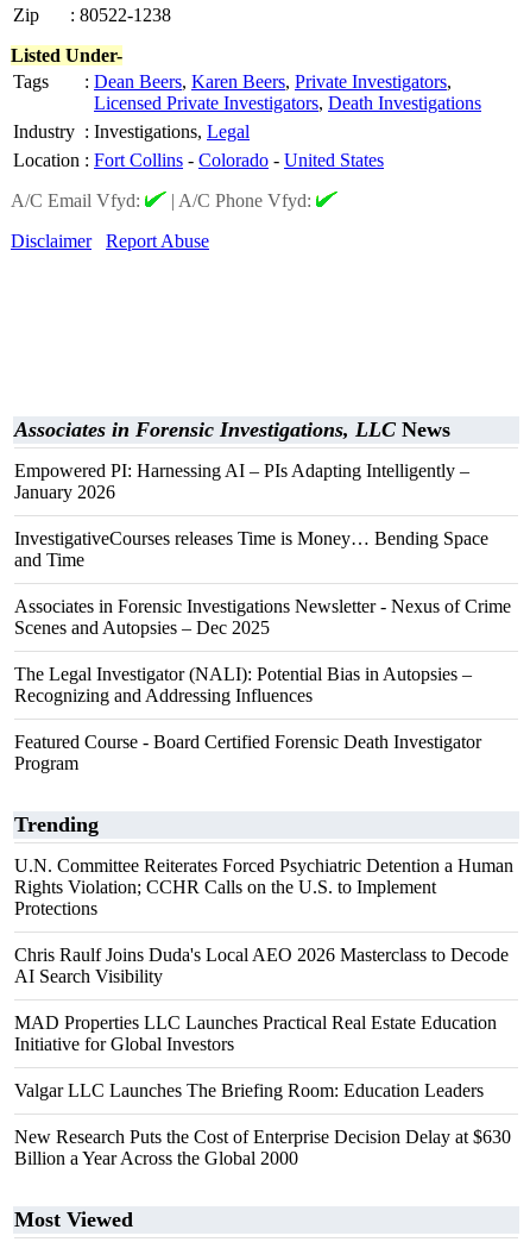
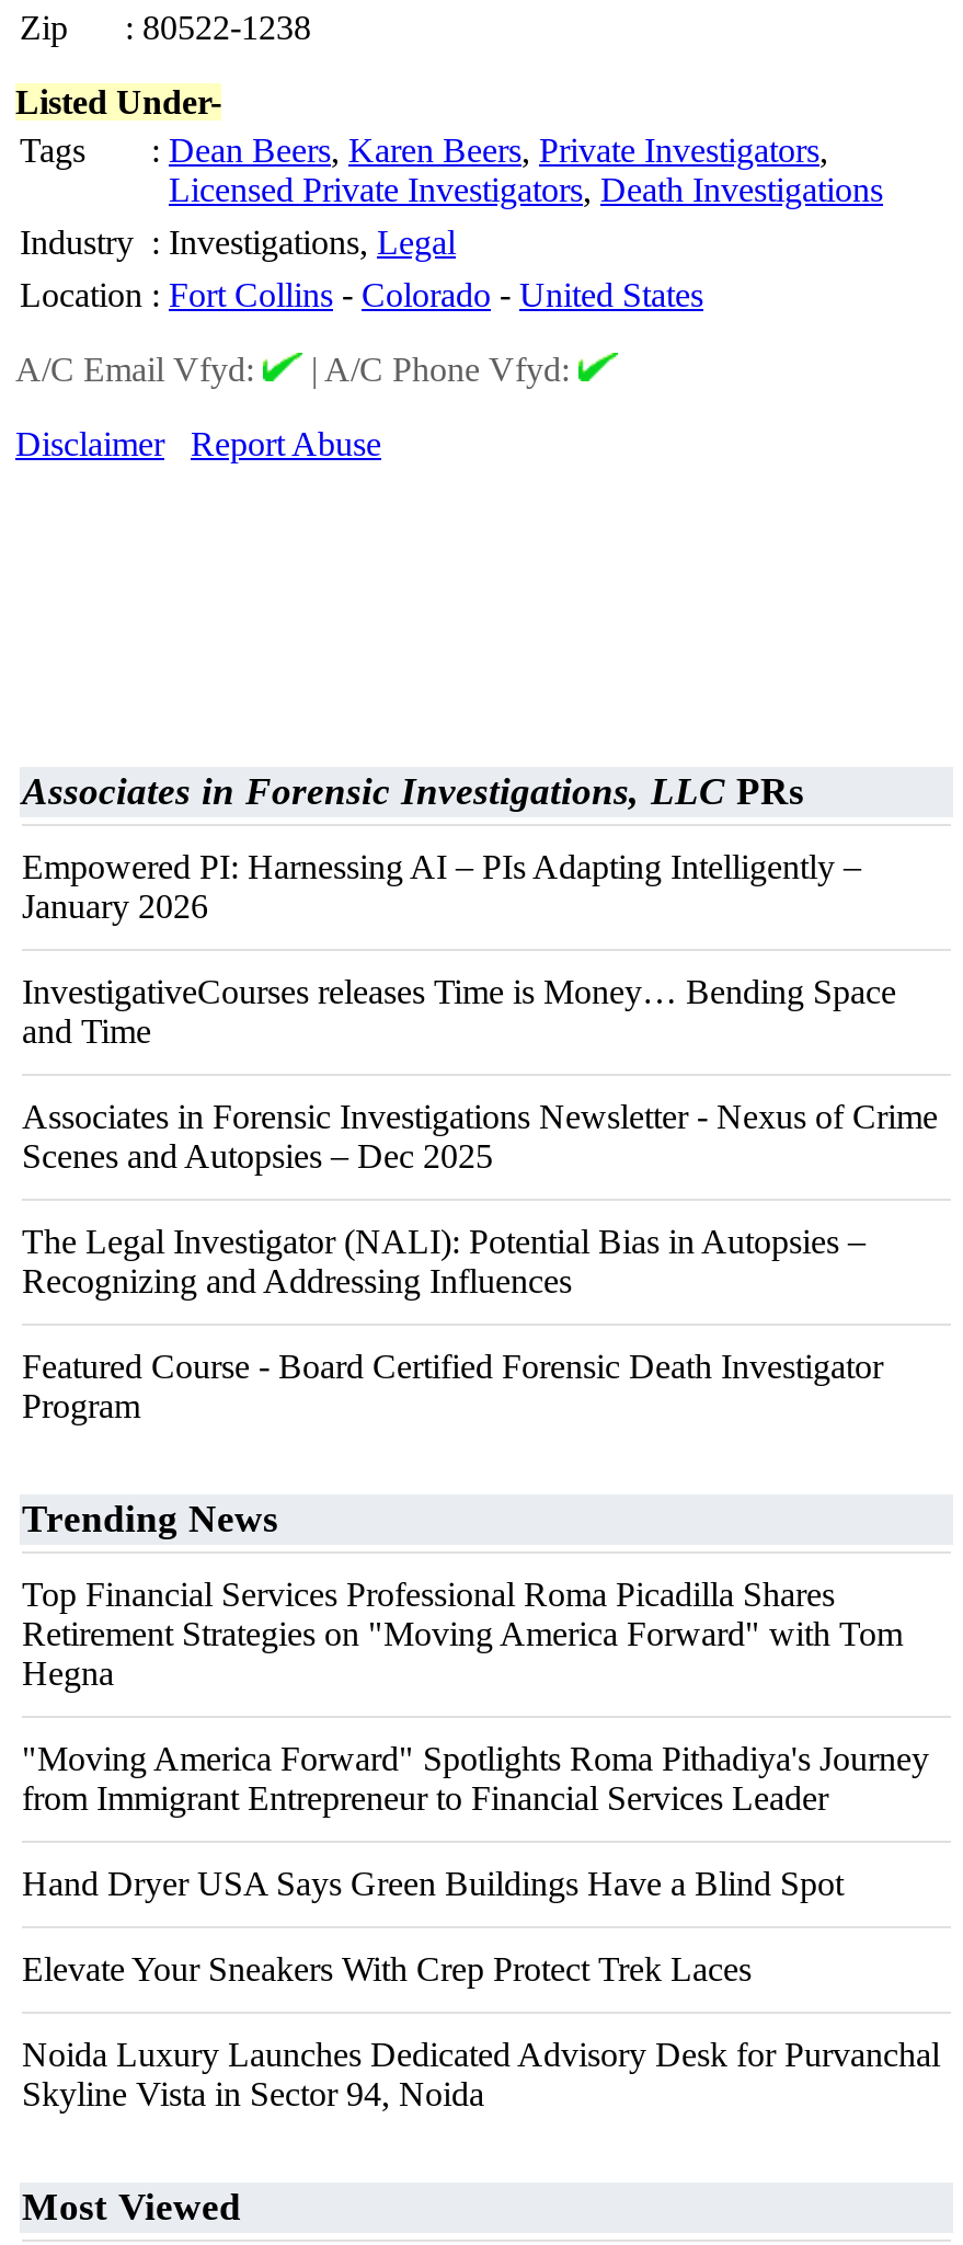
- Associates in Forensic Investigations, LLC News
+ Associates in Forensic Investigations, LLC PRs

- Trending
+ Trending News

- U.N. Committee Reiterates Forced Psychiatric Detention a Human
- Rights Violation; CCHR Calls on the U.S. to Implement
- Protections
+ Top Financial Services Professional Roma Picadilla Shares
+ Retirement Strategies on "Moving America Forward" with Tom
+ Hegna

- Chris Raulf Joins Duda's Local AEO 2026 Masterclass to Decode
- AI Search Visibility
+ "Moving America Forward" Spotlights Roma Pithadiya's Journey
+ from Immigrant Entrepreneur to Financial Services Leader

- MAD Properties LLC Launches Practical Real Estate Education
- Initiative for Global Investors
+ Hand Dryer USA Says Green Buildings Have a Blind Spot

- Valgar LLC Launches The Briefing Room: Education Leaders
+ Elevate Your Sneakers With Crep Protect Trek Laces

- New Research Puts the Cost of Enterprise Decision Delay at $630
- Billion a Year Across the Global 2000
+ Noida Luxury Launches Dedicated Advisory Desk for Purvanchal
+ Skyline Vista in Sector 94, Noida
